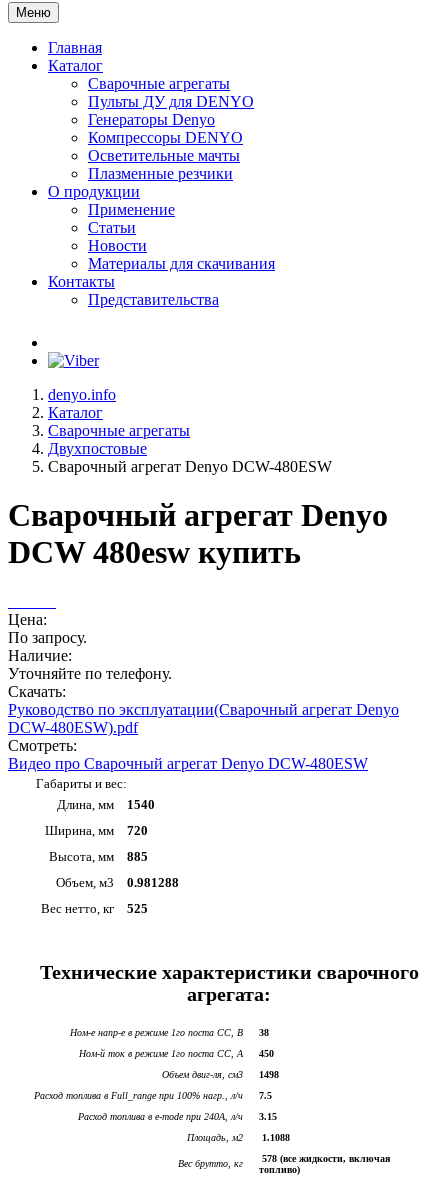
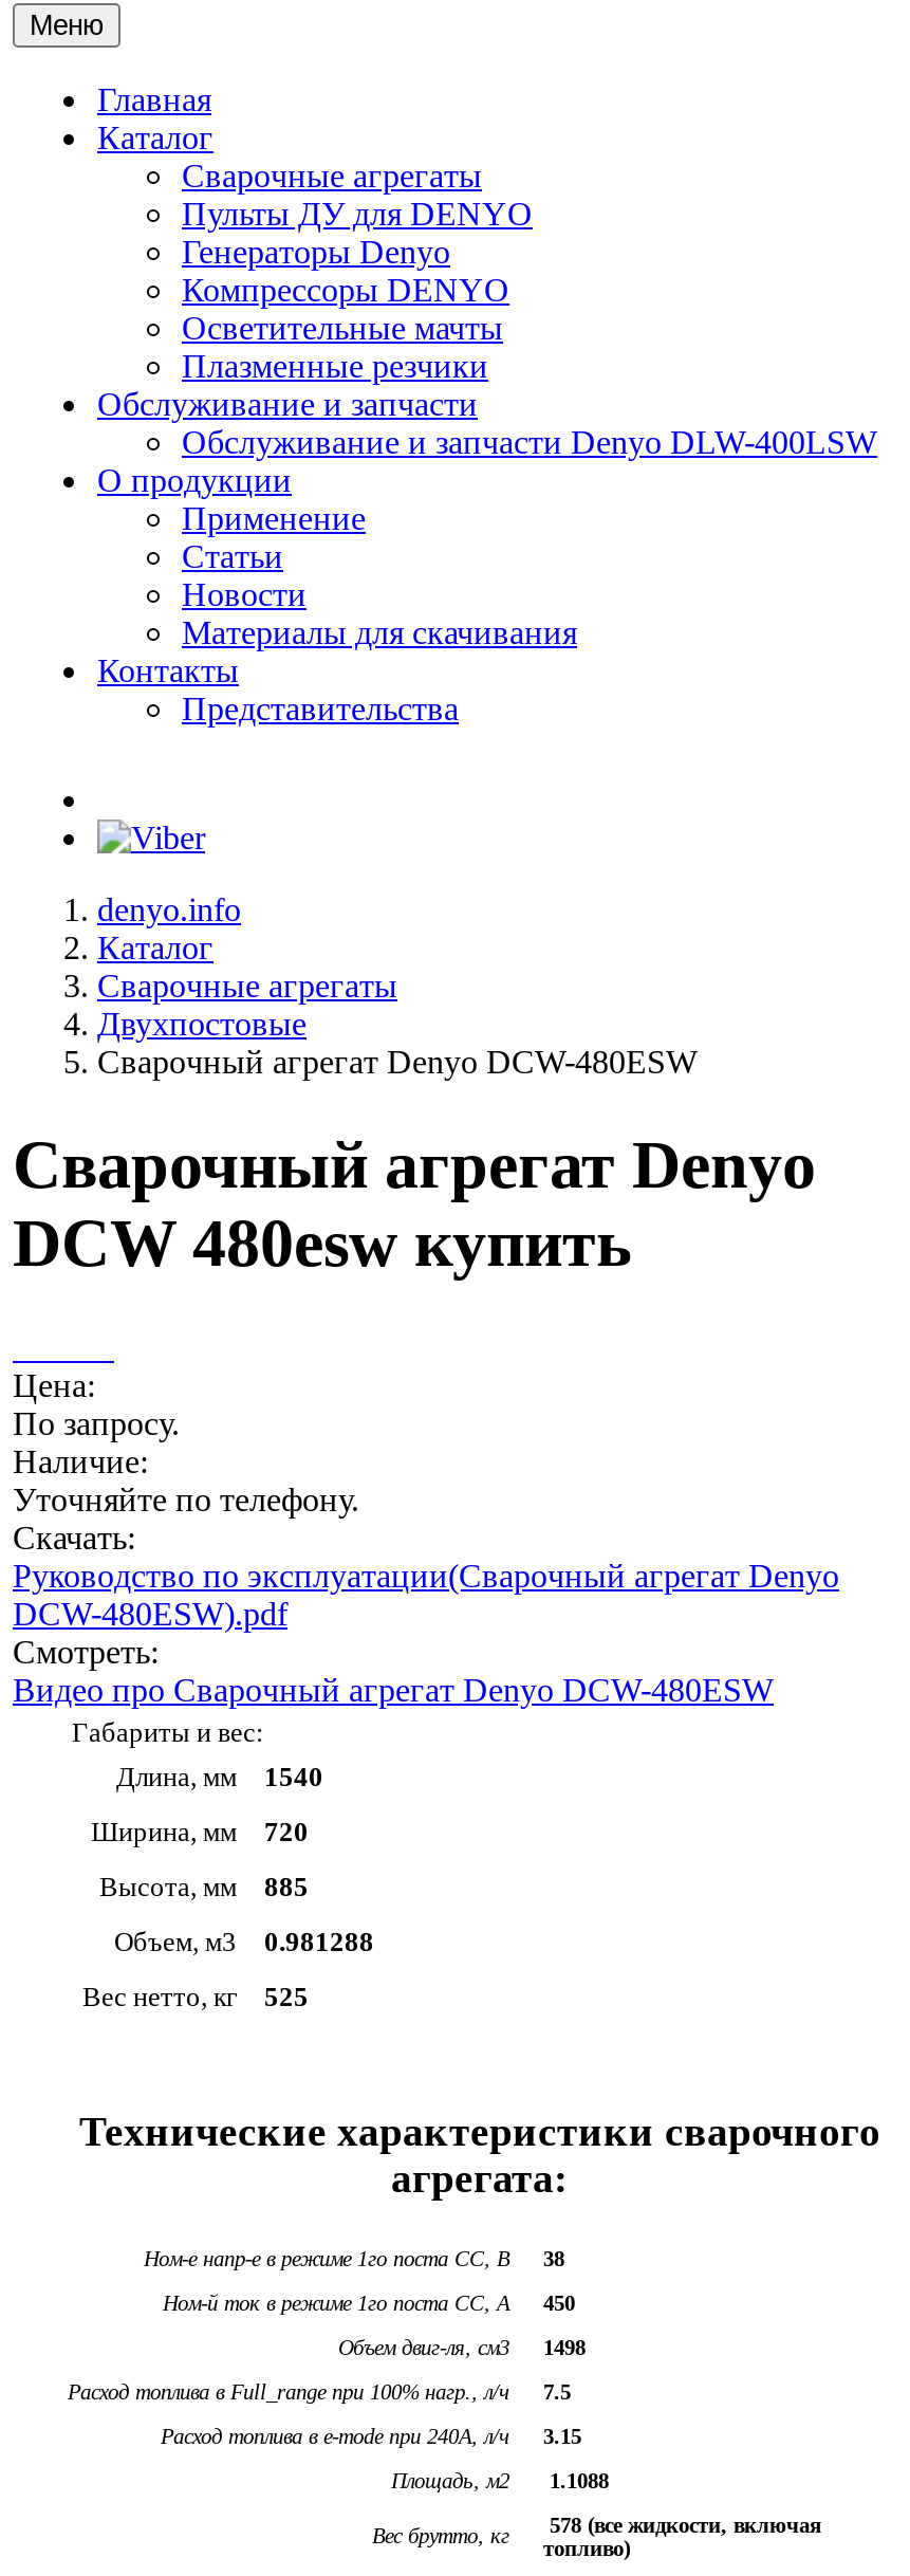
+ Обслуживание и запчасти
+ Обслуживание и запчасти Denyo DLW-400LSW
